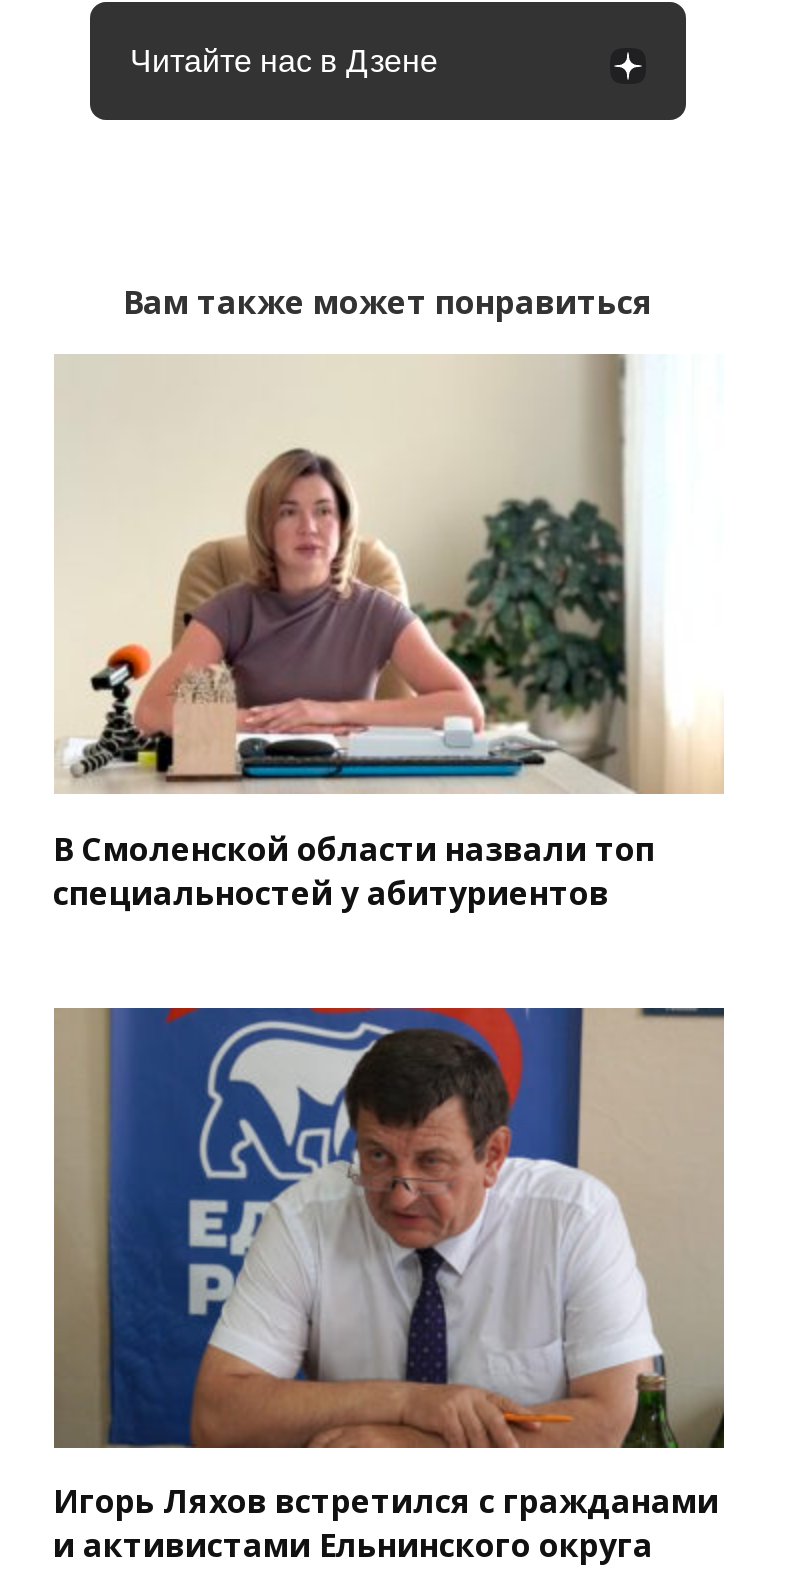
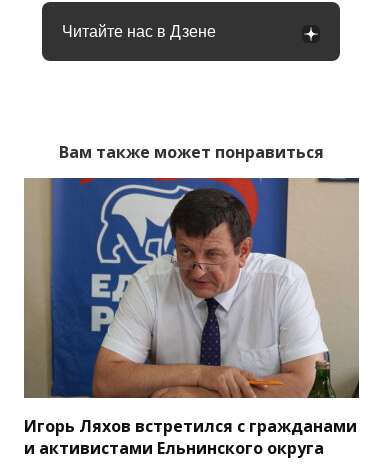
- [image]
- В Смоленской области назвали топ
- специальностей у абитуриентов
